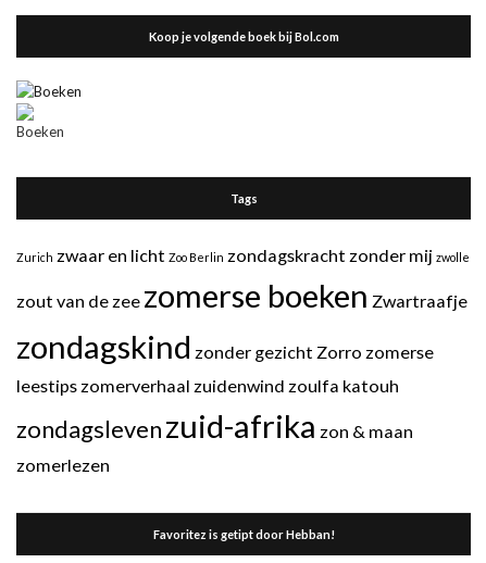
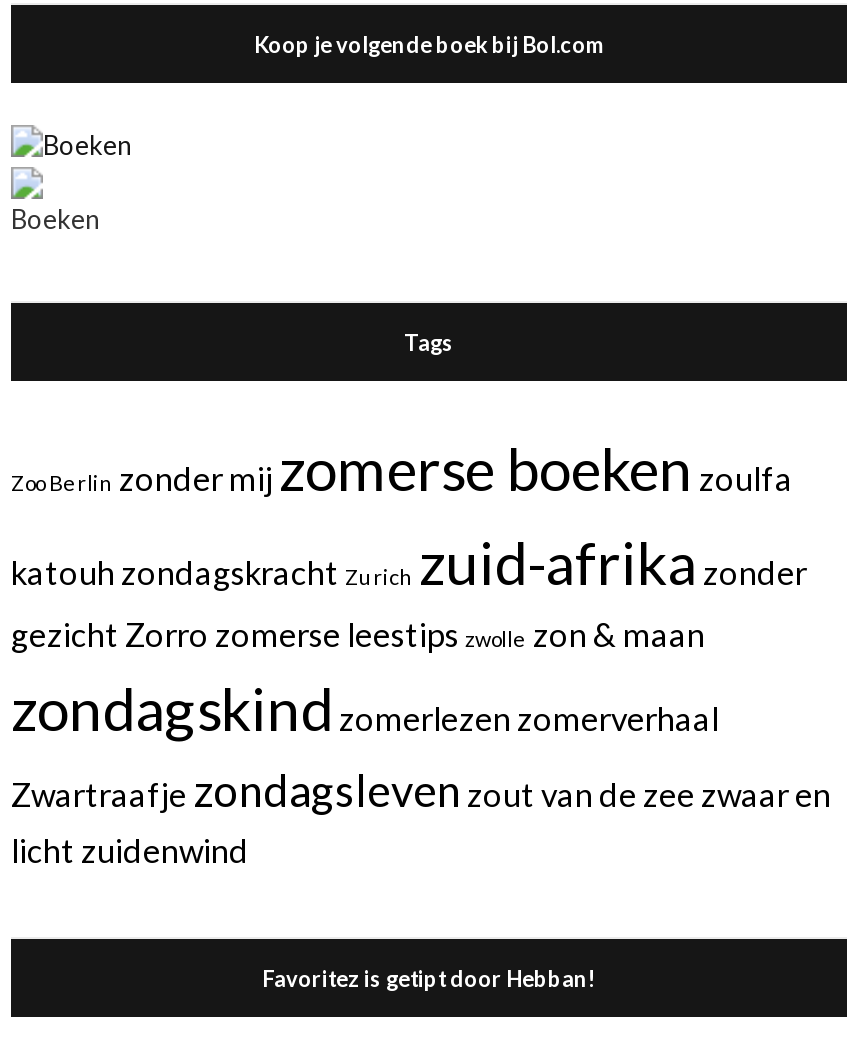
- Zurich zwaar en licht Zoo Berlin zondagskracht zonder mij zwolle
- zout van de zee zomerse boeken Zwartraafje
- zondagskind zonder gezicht Zorro zomerse
- leestips zomerverhaal zuidenwind zoulfa katouh
- zondagsleven zuid-afrika zon & maan
- zomerlezen
+ Zoo Berlin zonder mij zomerse boeken zoulfa
+ katouh zondagskracht Zurich zuid-afrika zonder
+ gezicht Zorro zomerse leestips zwolle zon & maan
+ zondagskind zomerlezen zomerverhaal
+ Zwartraafje zondagsleven zout van de zee zwaar en
+ licht zuidenwind
